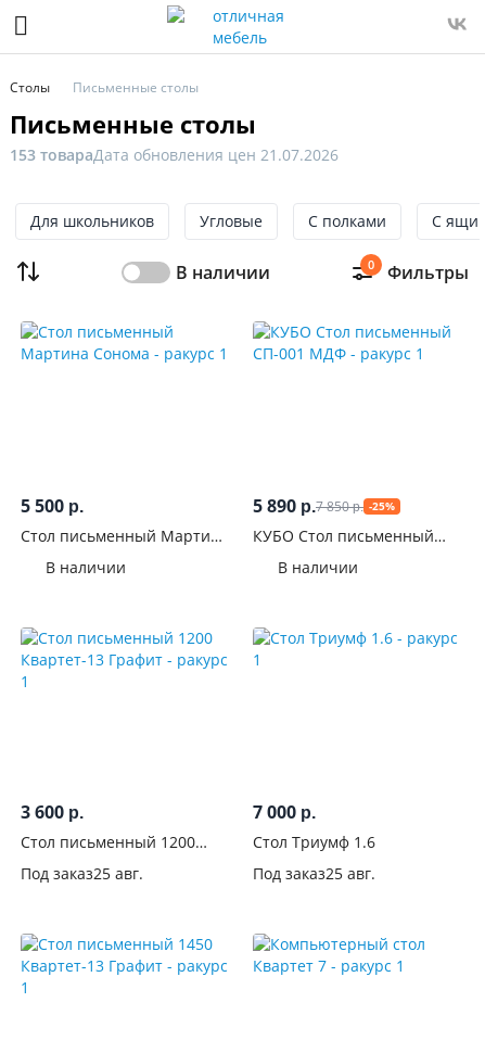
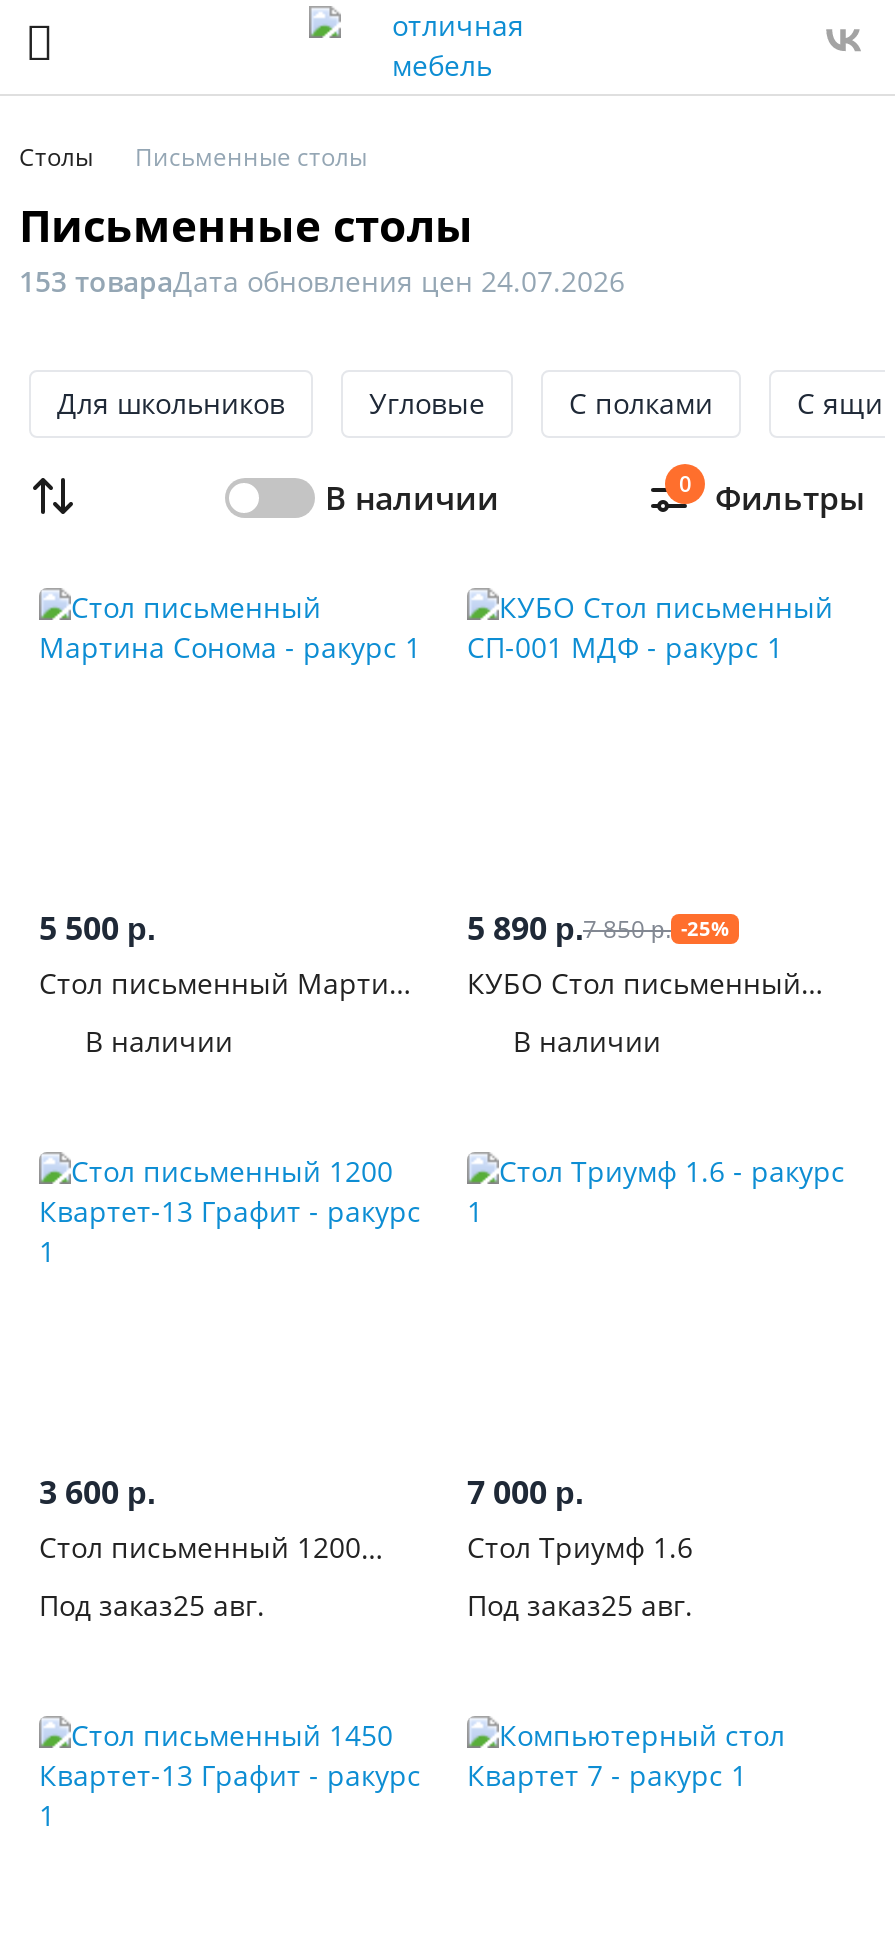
- 153 товараДата обновления цен 21.07.2026
+ 153 товараДата обновления цен 24.07.2026
